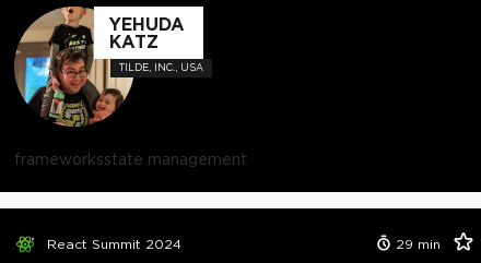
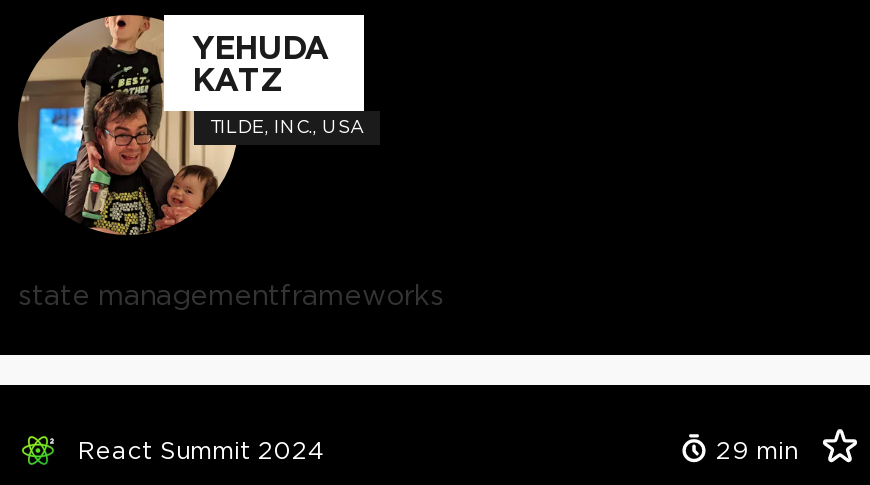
- frameworksstate management
+ state managementframeworks
